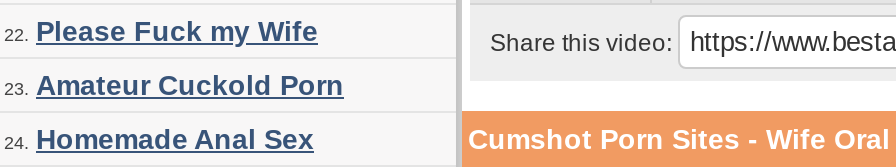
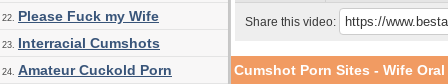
- 23. Amateur Cuckold Porn
+ 23. Interracial Cumshots

- 24. Homemade Anal Sex
+ 24. Amateur Cuckold Porn
